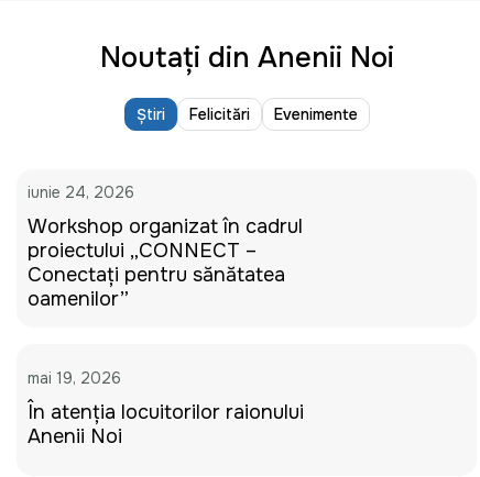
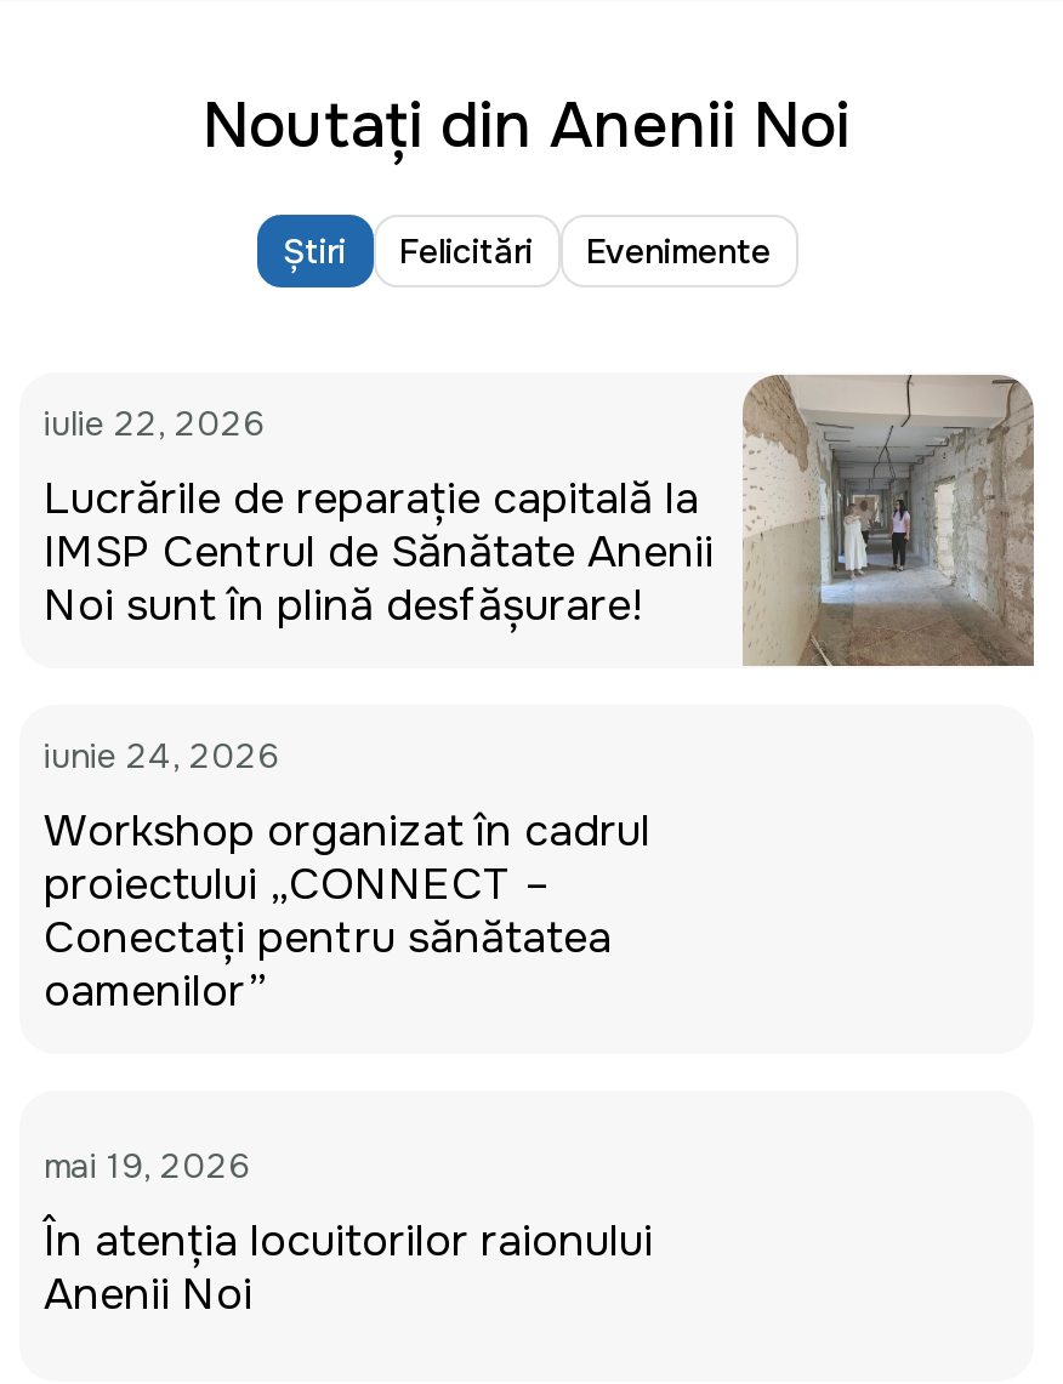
+ [image]
+ iulie 22, 2026
+ Lucrările de reparație capitală la
+ IMSP Centrul de Sănătate Anenii
+ Noi sunt în plină desfășurare!
